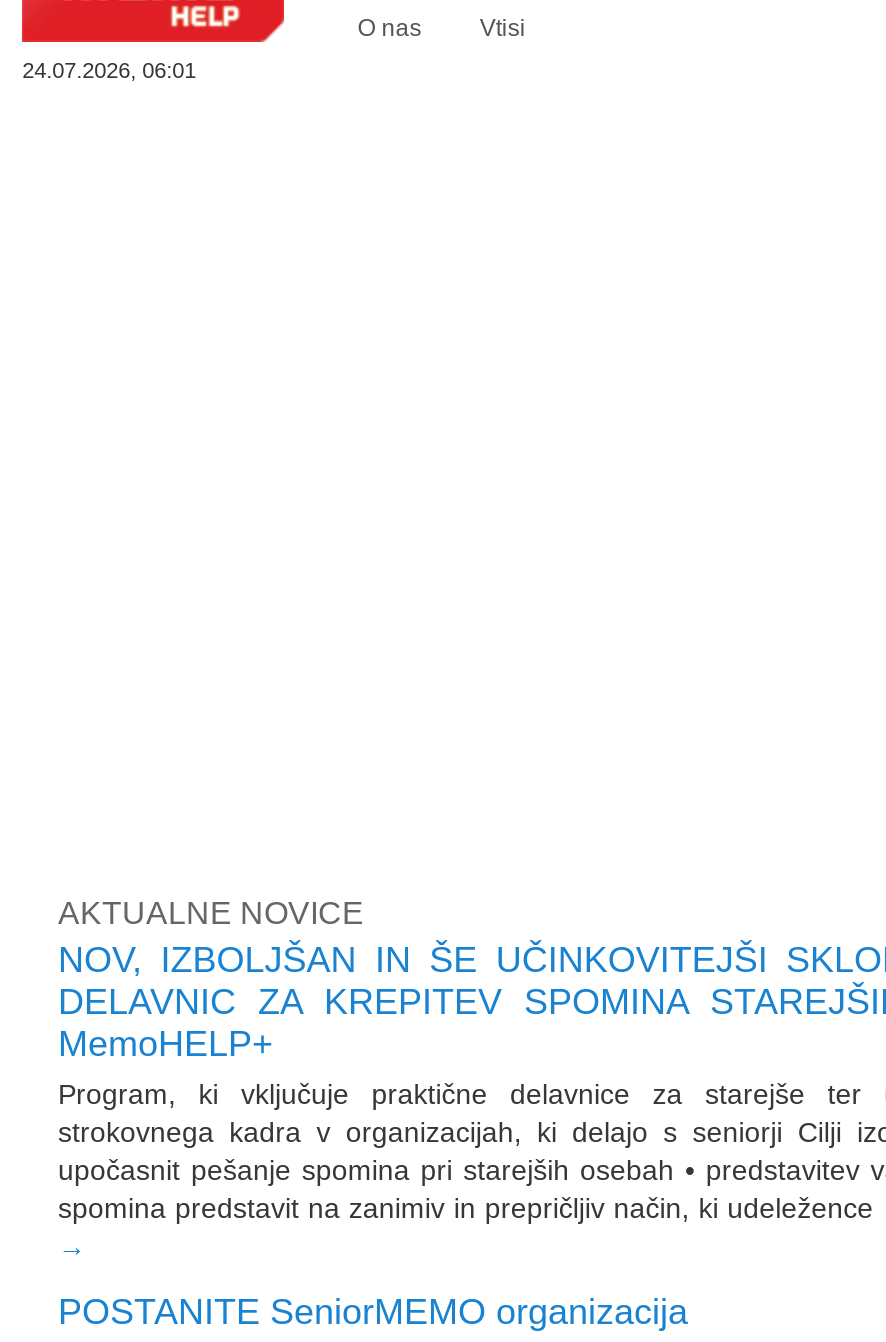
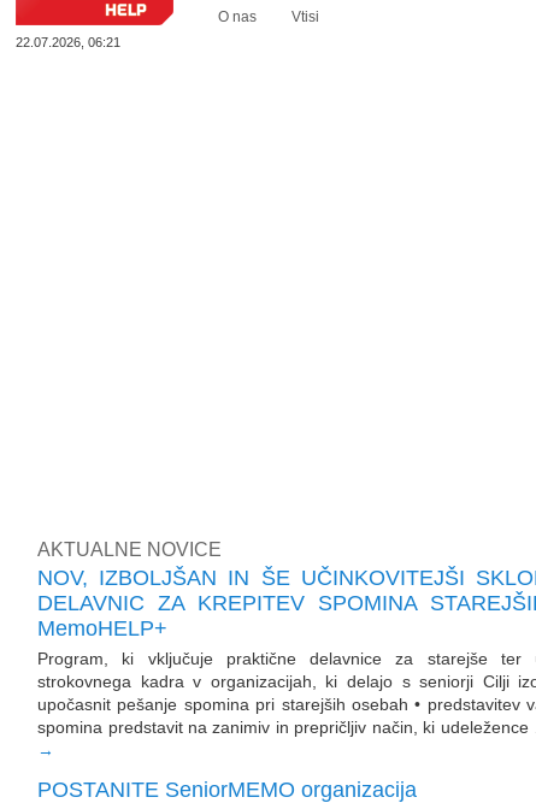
- 24.07.2026, 06:01
+ 22.07.2026, 06:21
